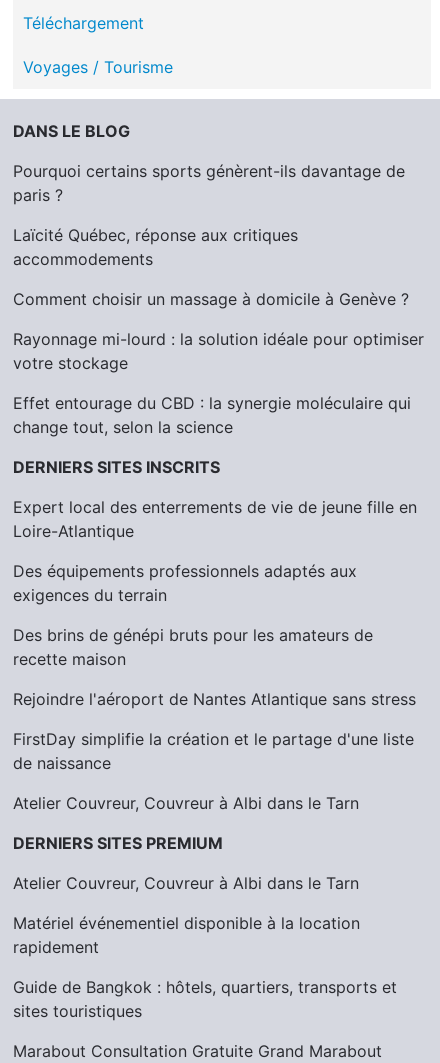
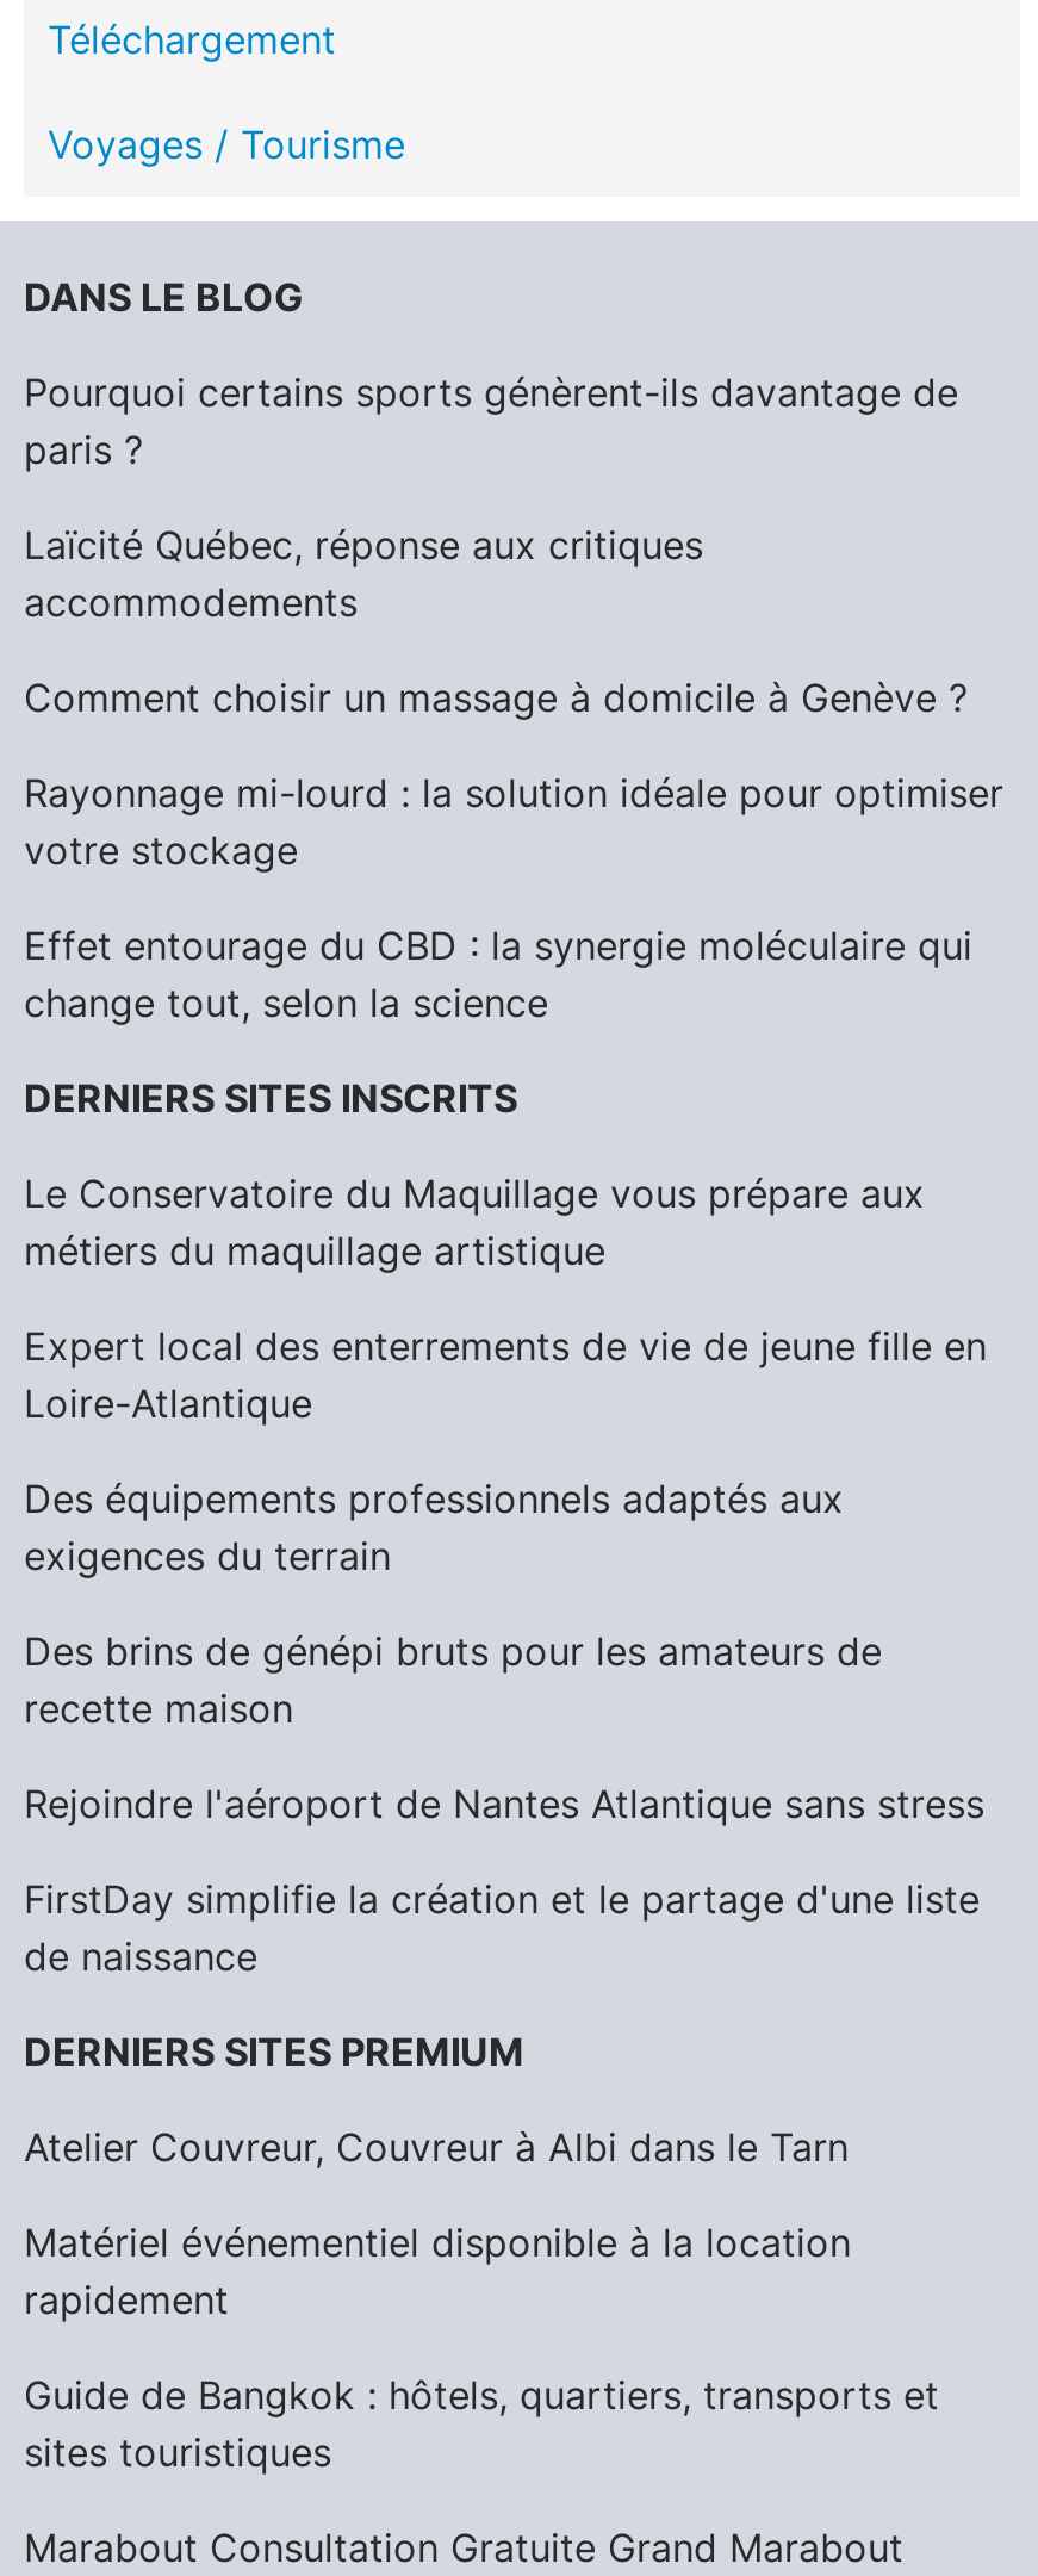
+ Le Conservatoire du Maquillage vous prépare aux
+ métiers du maquillage artistique

moved down: Expert local des enterrements de vie de jeune fille en | Loire-Atlantique | Des équipements professionnels adaptés aux | ... | FirstDay simplifie la création et le partage d'une liste | de naissance

- Atelier Couvreur, Couvreur à Albi dans le Tarn
